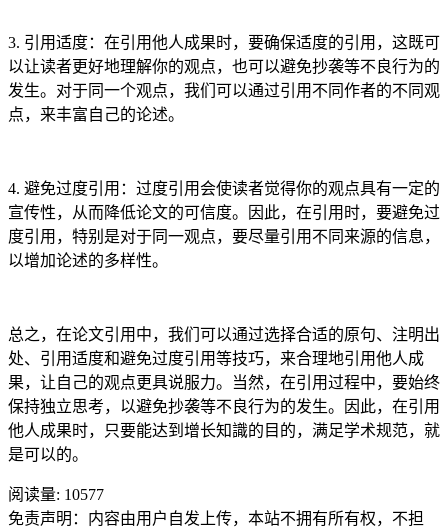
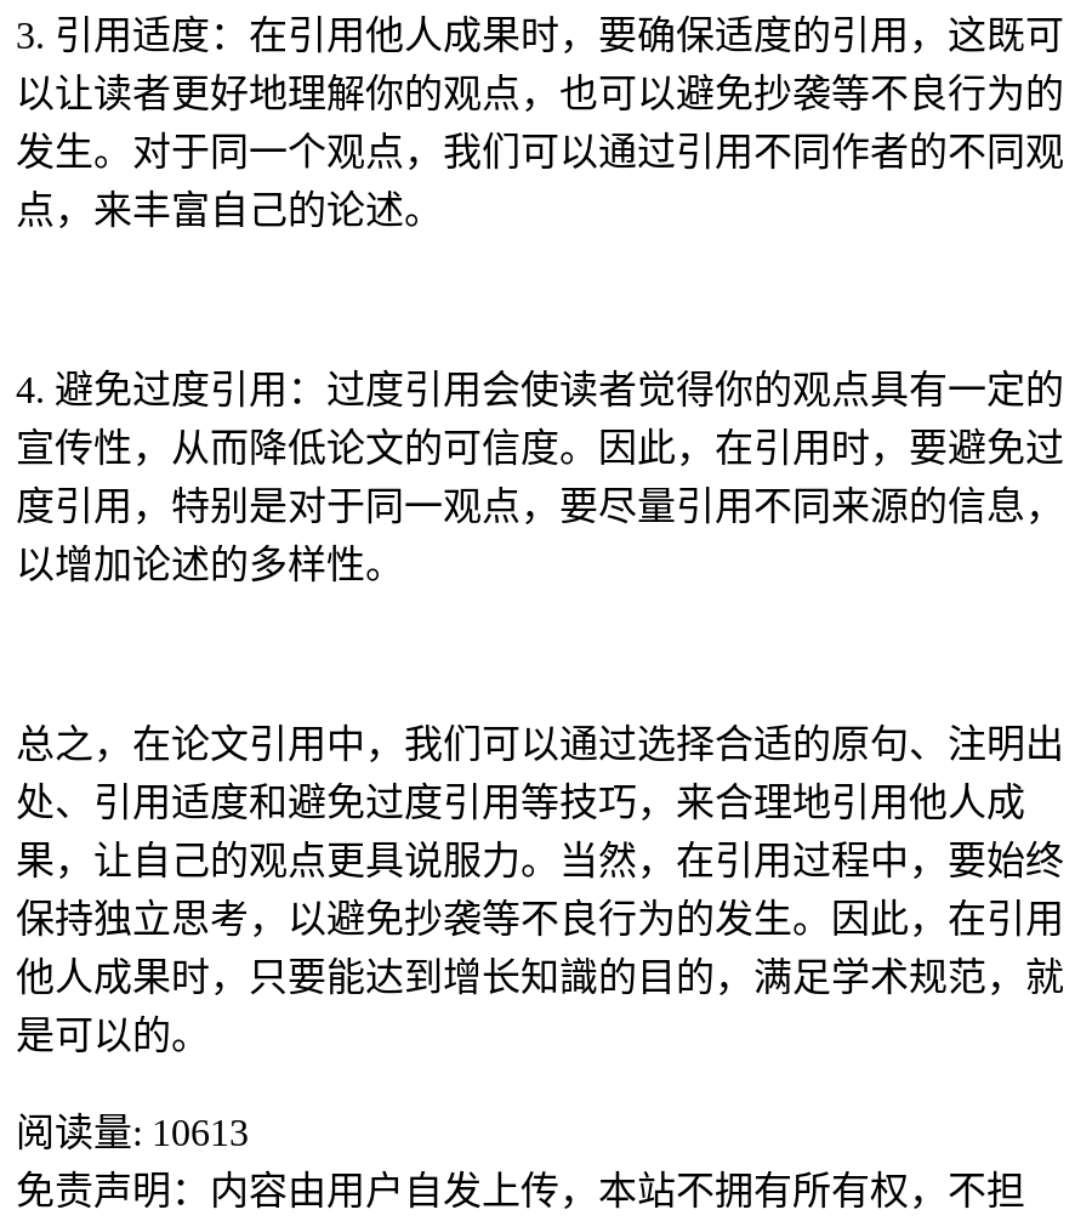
- 阅读量: 10577
+ 阅读量: 10613
